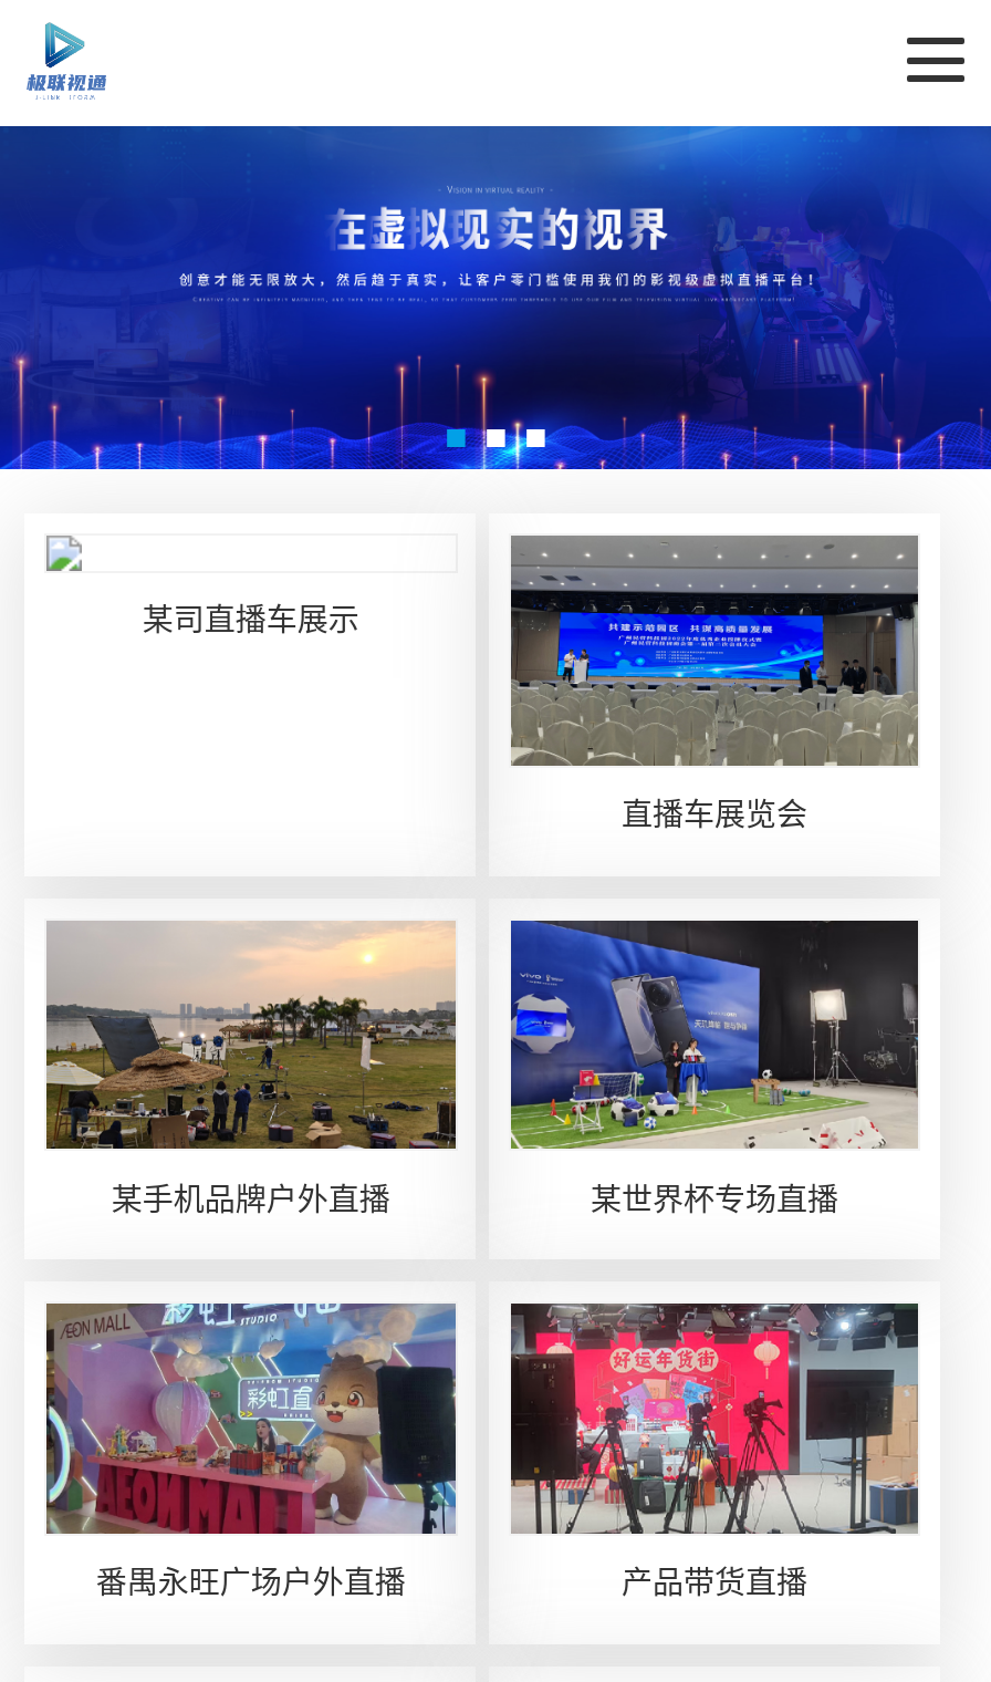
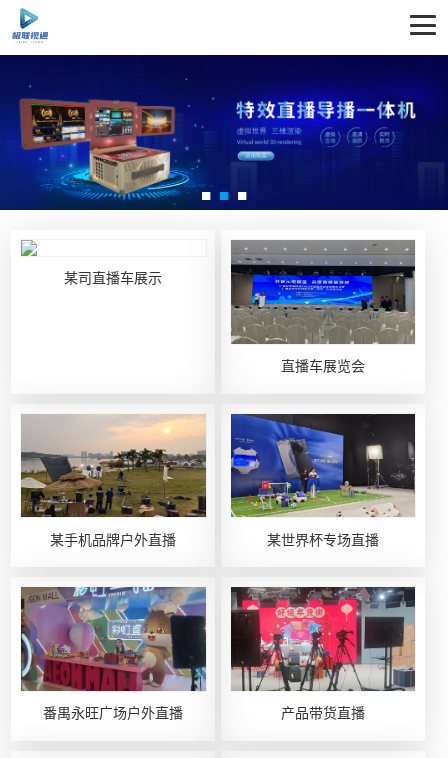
- [image]
+ [image]
